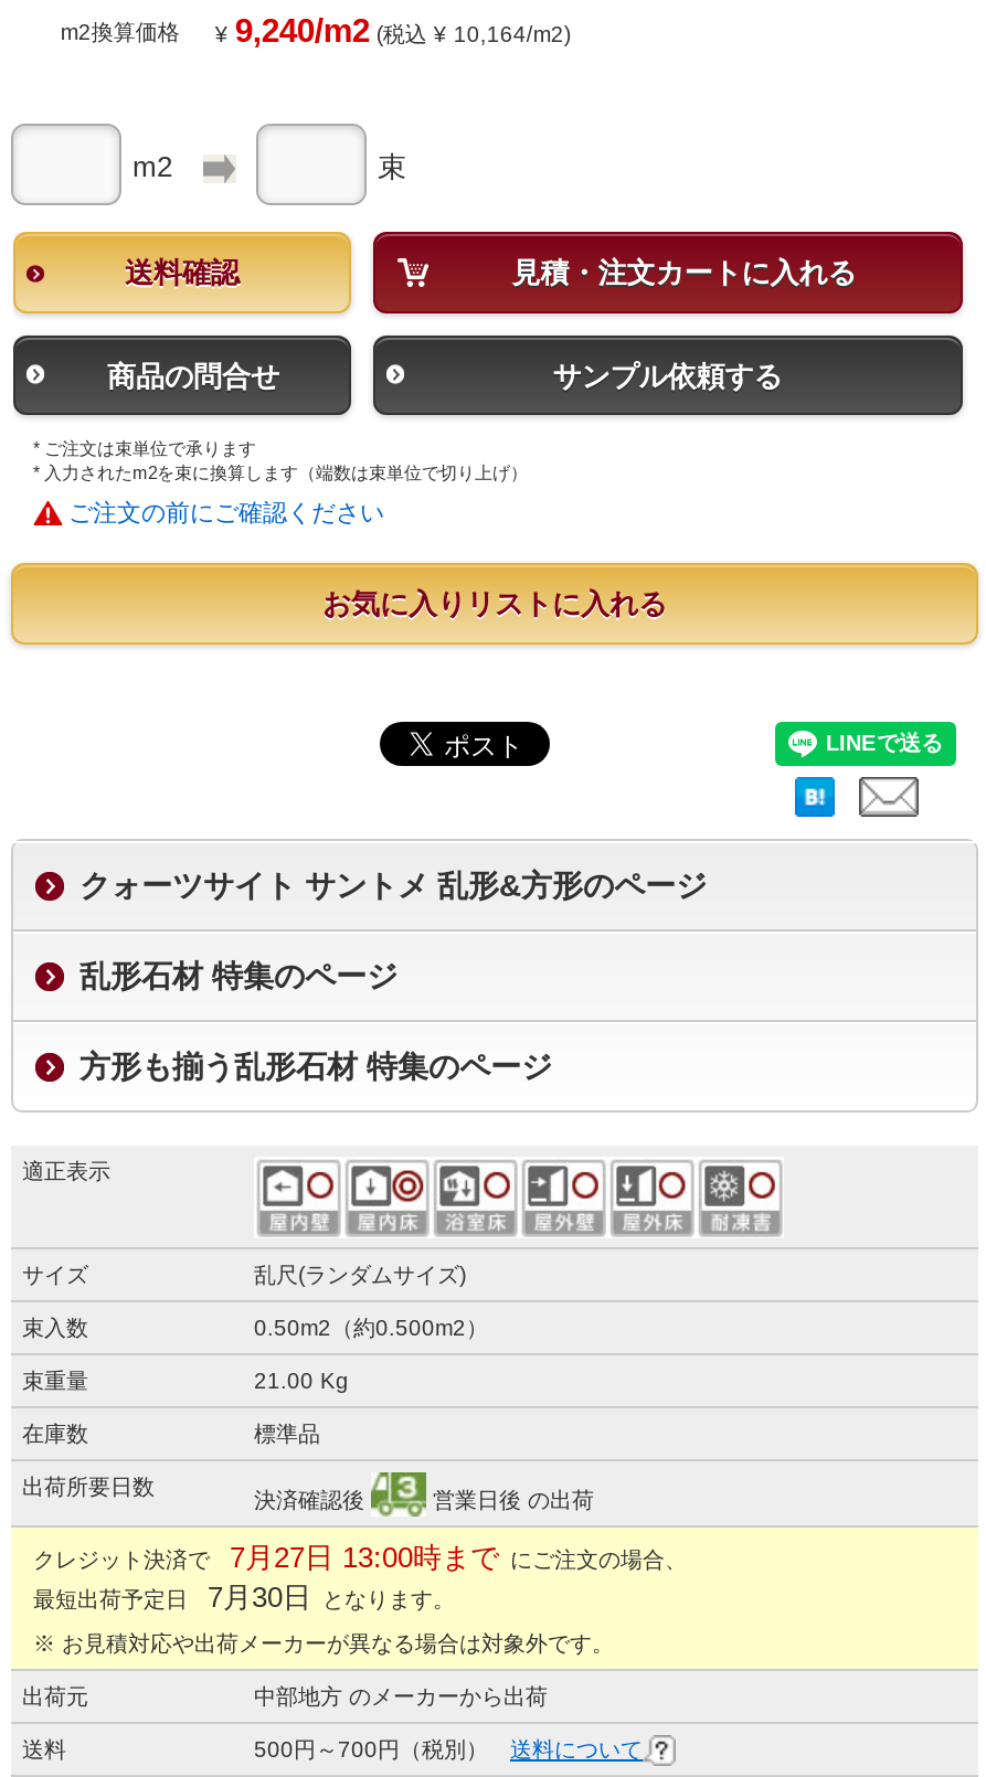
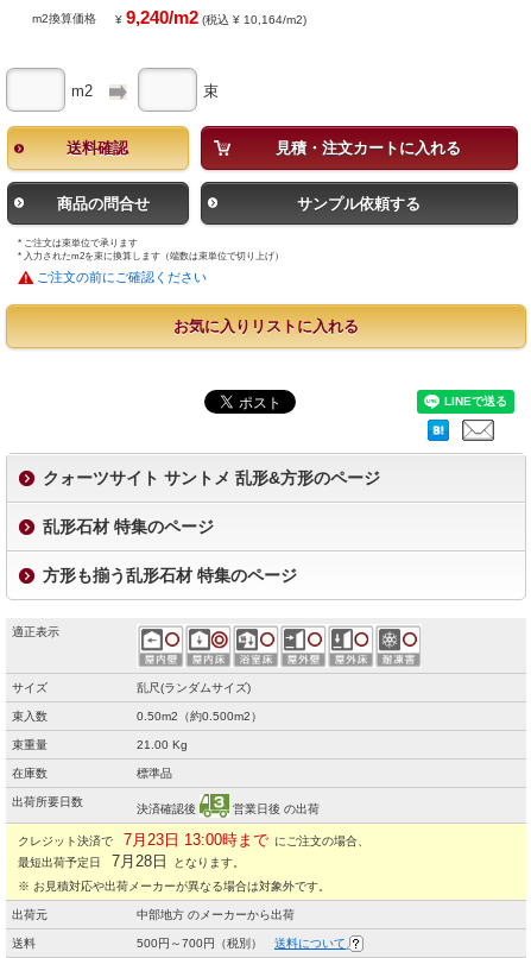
- クレジット決済で 7月27日 13:00時まで にご注文の場合、
+ クレジット決済で 7月23日 13:00時まで にご注文の場合、

- 最短出荷予定日 7月30日 となります。
+ 最短出荷予定日 7月28日 となります。
